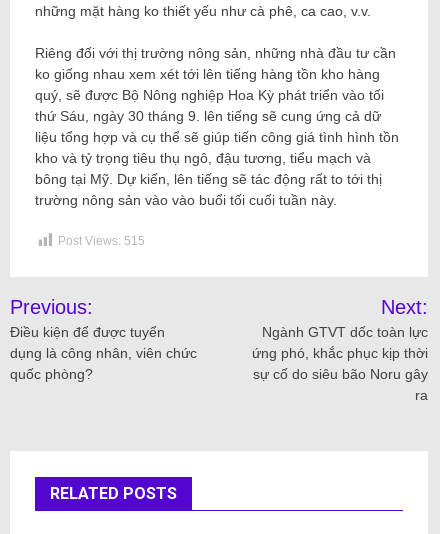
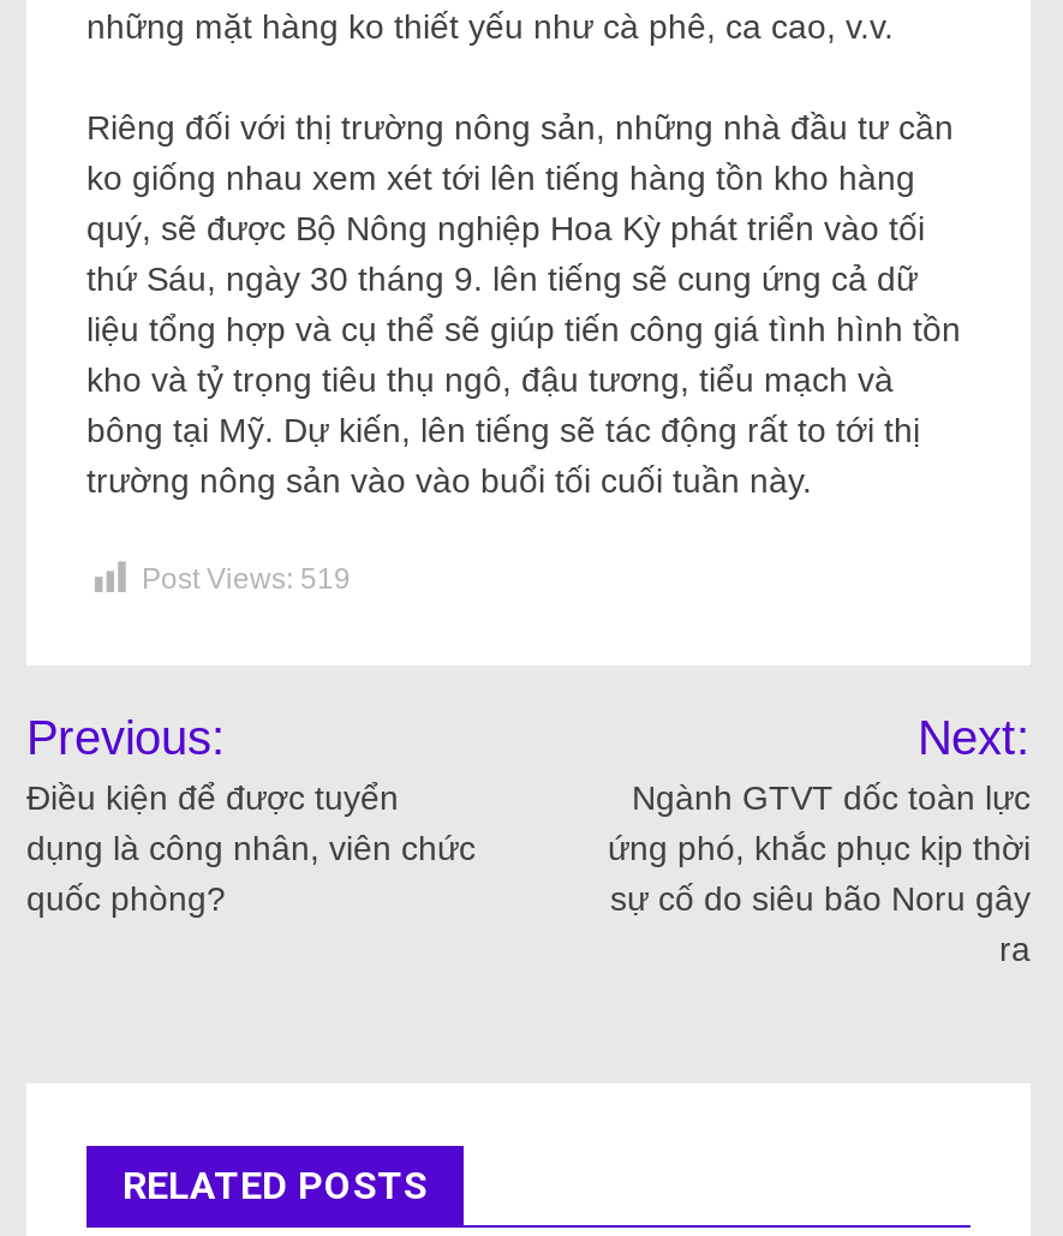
- Post Views: 515
+ Post Views: 519
